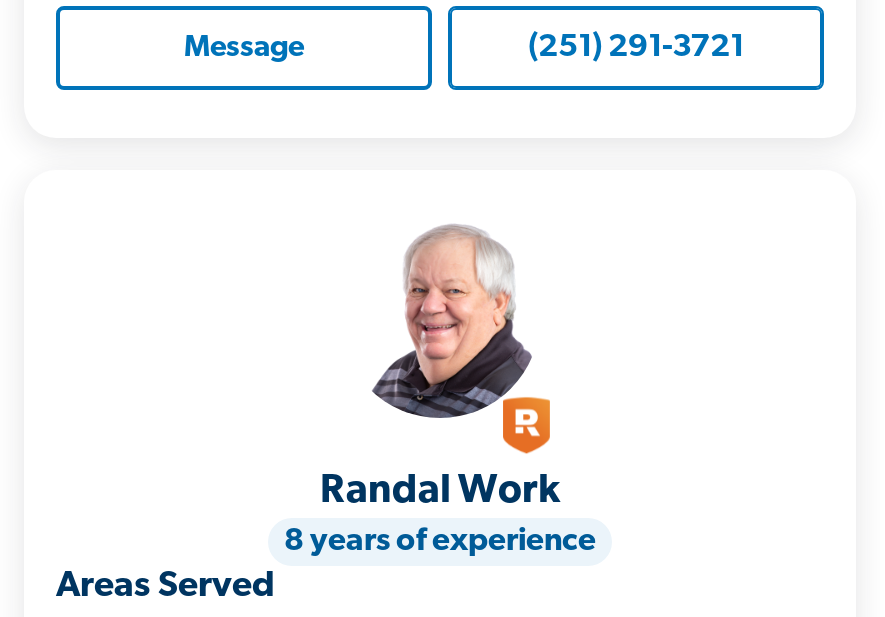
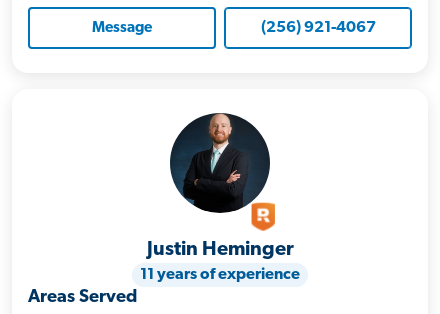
- (251) 291-3721
+ (256) 921-4067

- [image]
- Randal Work
- 8 years of experience
+ [image]
+ Justin Heminger
+ 11 years of experience
